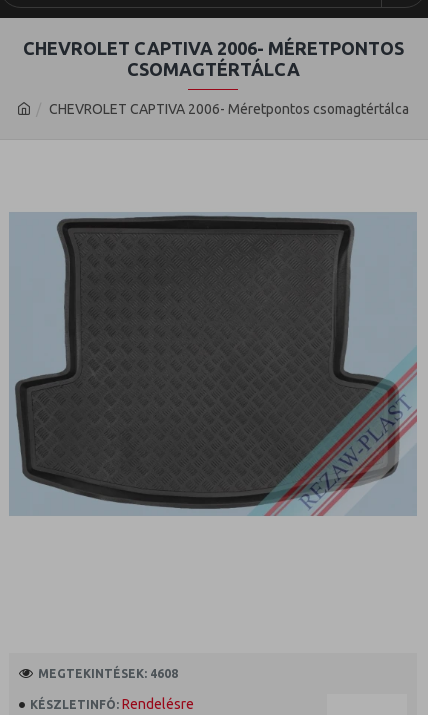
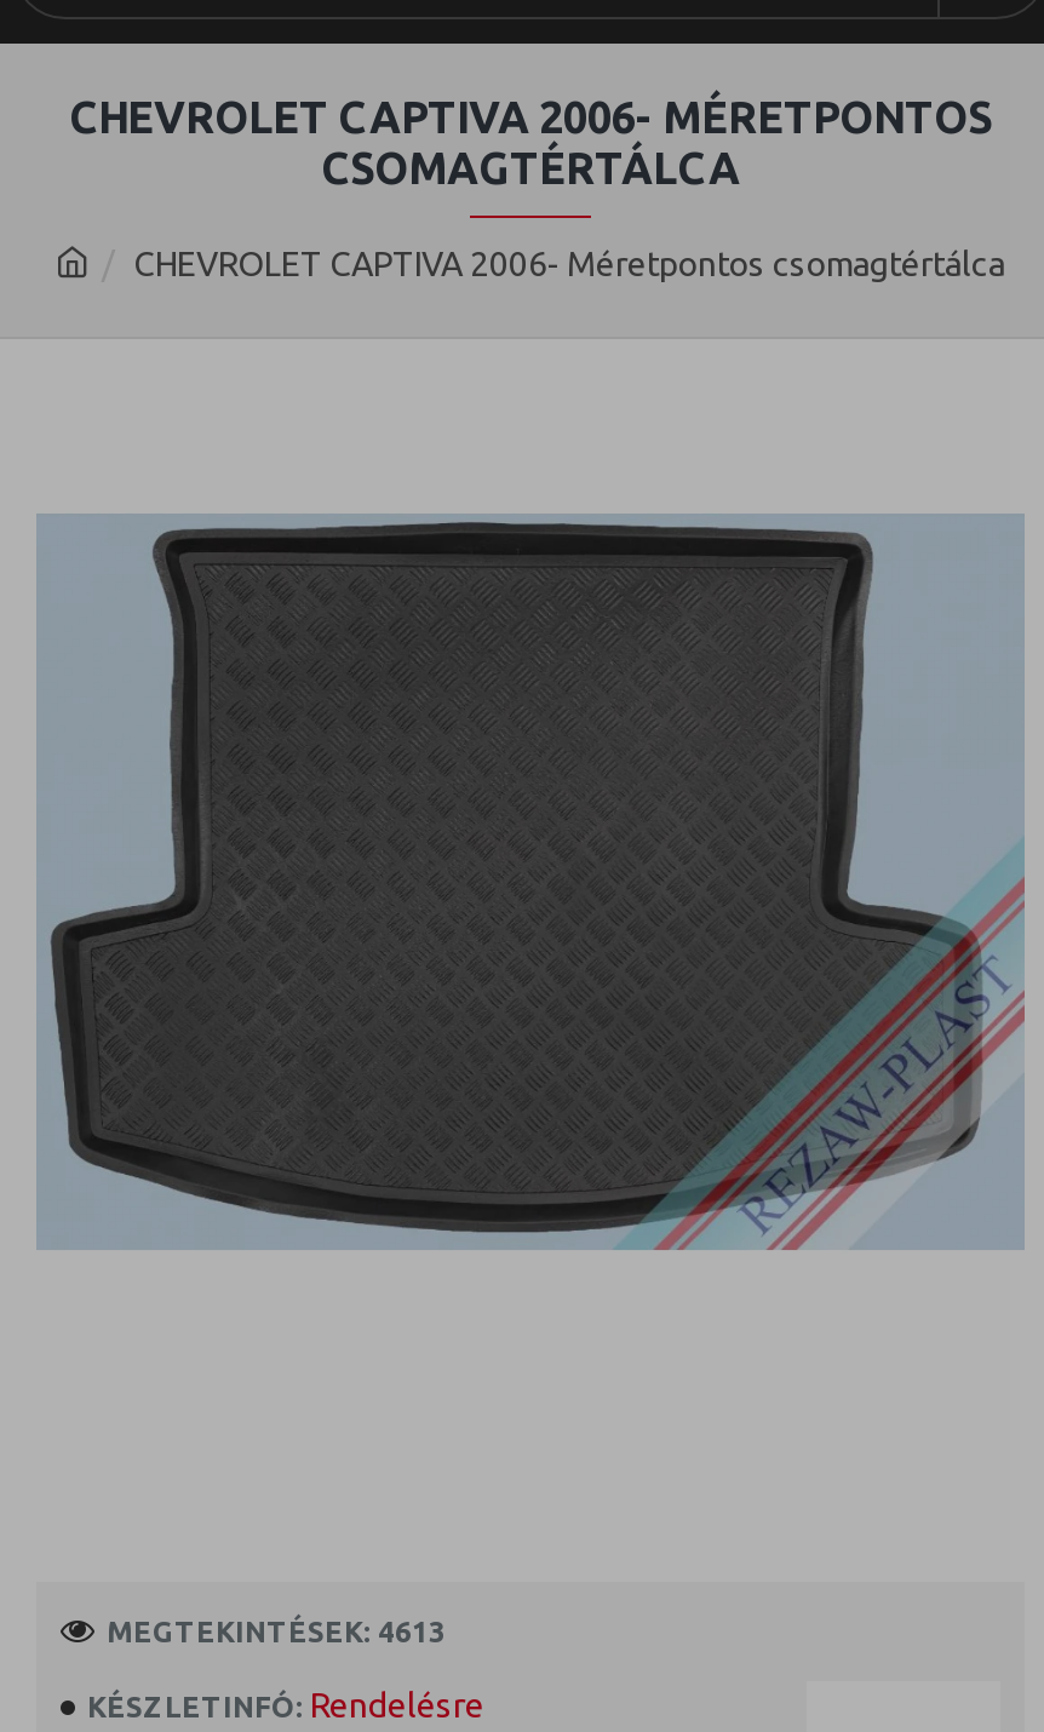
- MEGTEKINTÉSEK: 4608
+ MEGTEKINTÉSEK: 4613
